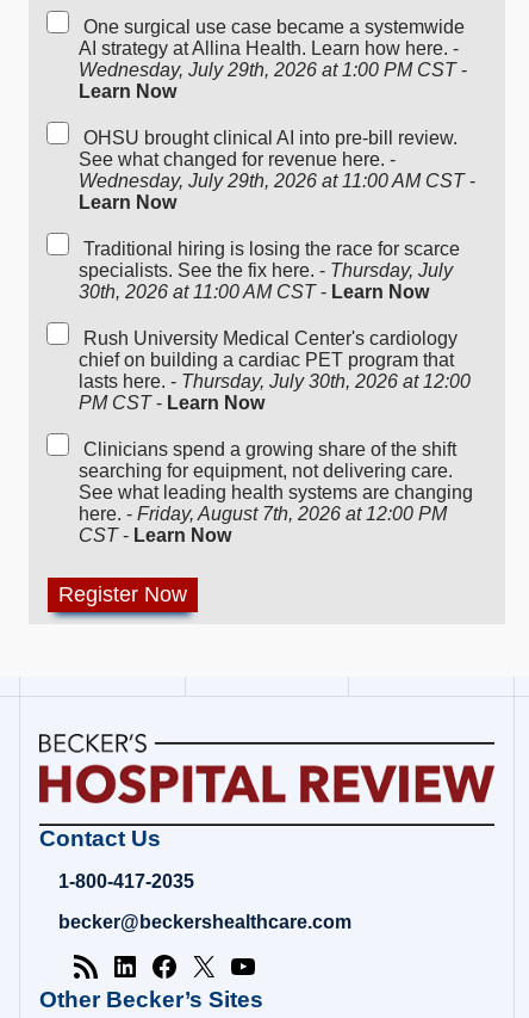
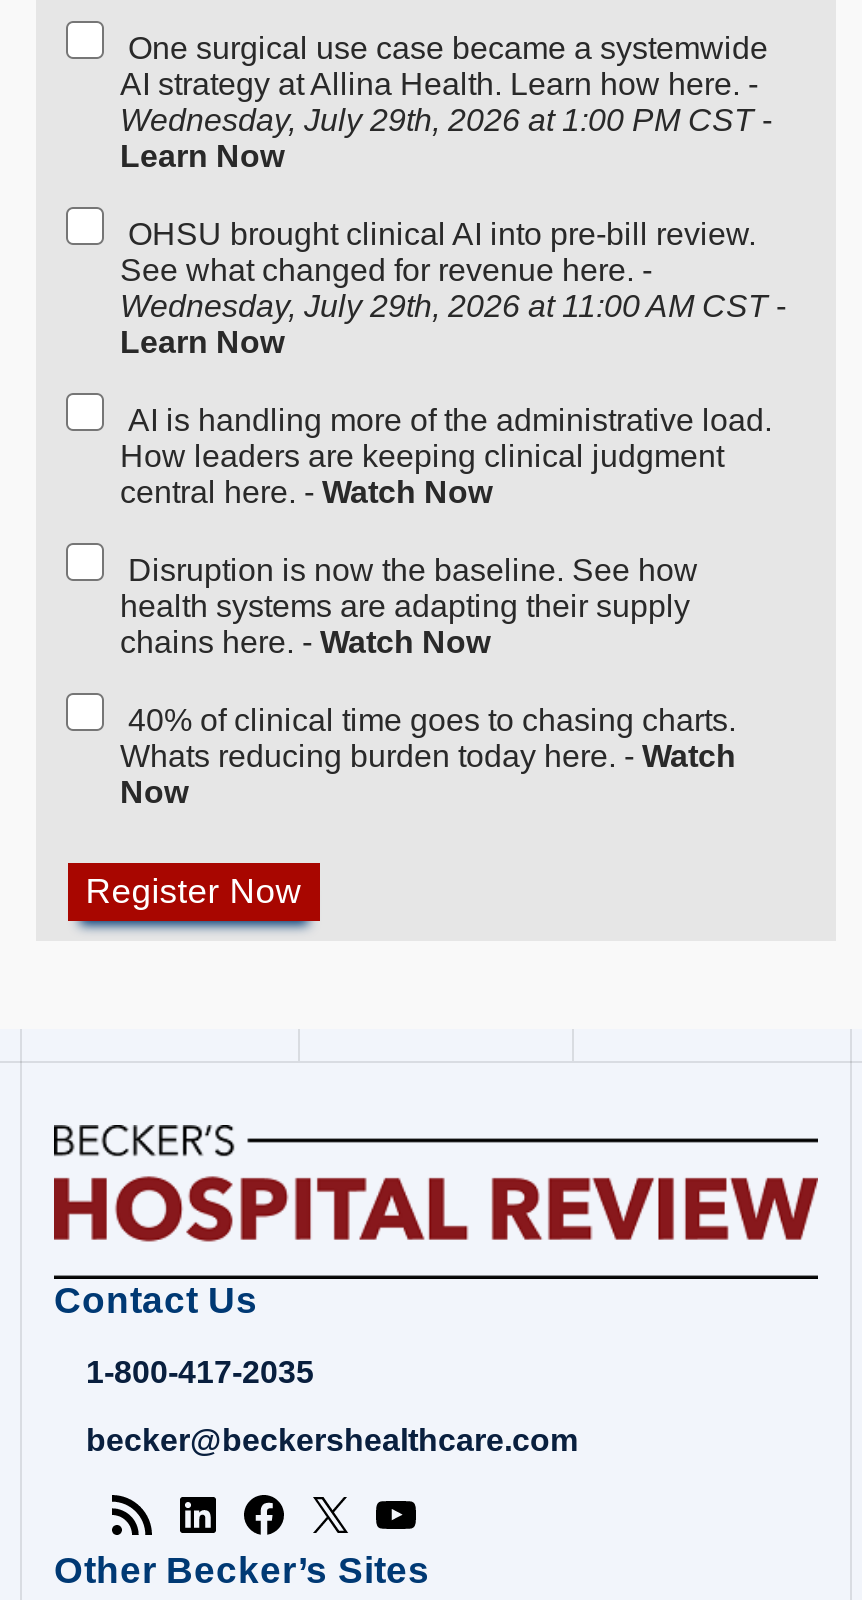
- Traditional hiring is losing the race for scarce
- specialists. See the fix here. - Thursday, July
- 30th, 2026 at 11:00 AM CST - Learn Now
+ AI is handling more of the administrative load.
+ How leaders are keeping clinical judgment
+ central here. - Watch Now

- Rush University Medical Center's cardiology
- chief on building a cardiac PET program that
- lasts here. - Thursday, July 30th, 2026 at 12:00
- PM CST - Learn Now
+ Disruption is now the baseline. See how
+ health systems are adapting their supply
+ chains here. - Watch Now

- Clinicians spend a growing share of the shift
- searching for equipment, not delivering care.
- See what leading health systems are changing
- here. - Friday, August 7th, 2026 at 12:00 PM
- CST - Learn Now
+ 40% of clinical time goes to chasing charts.
+ Whats reducing burden today here. - Watch
+ Now
